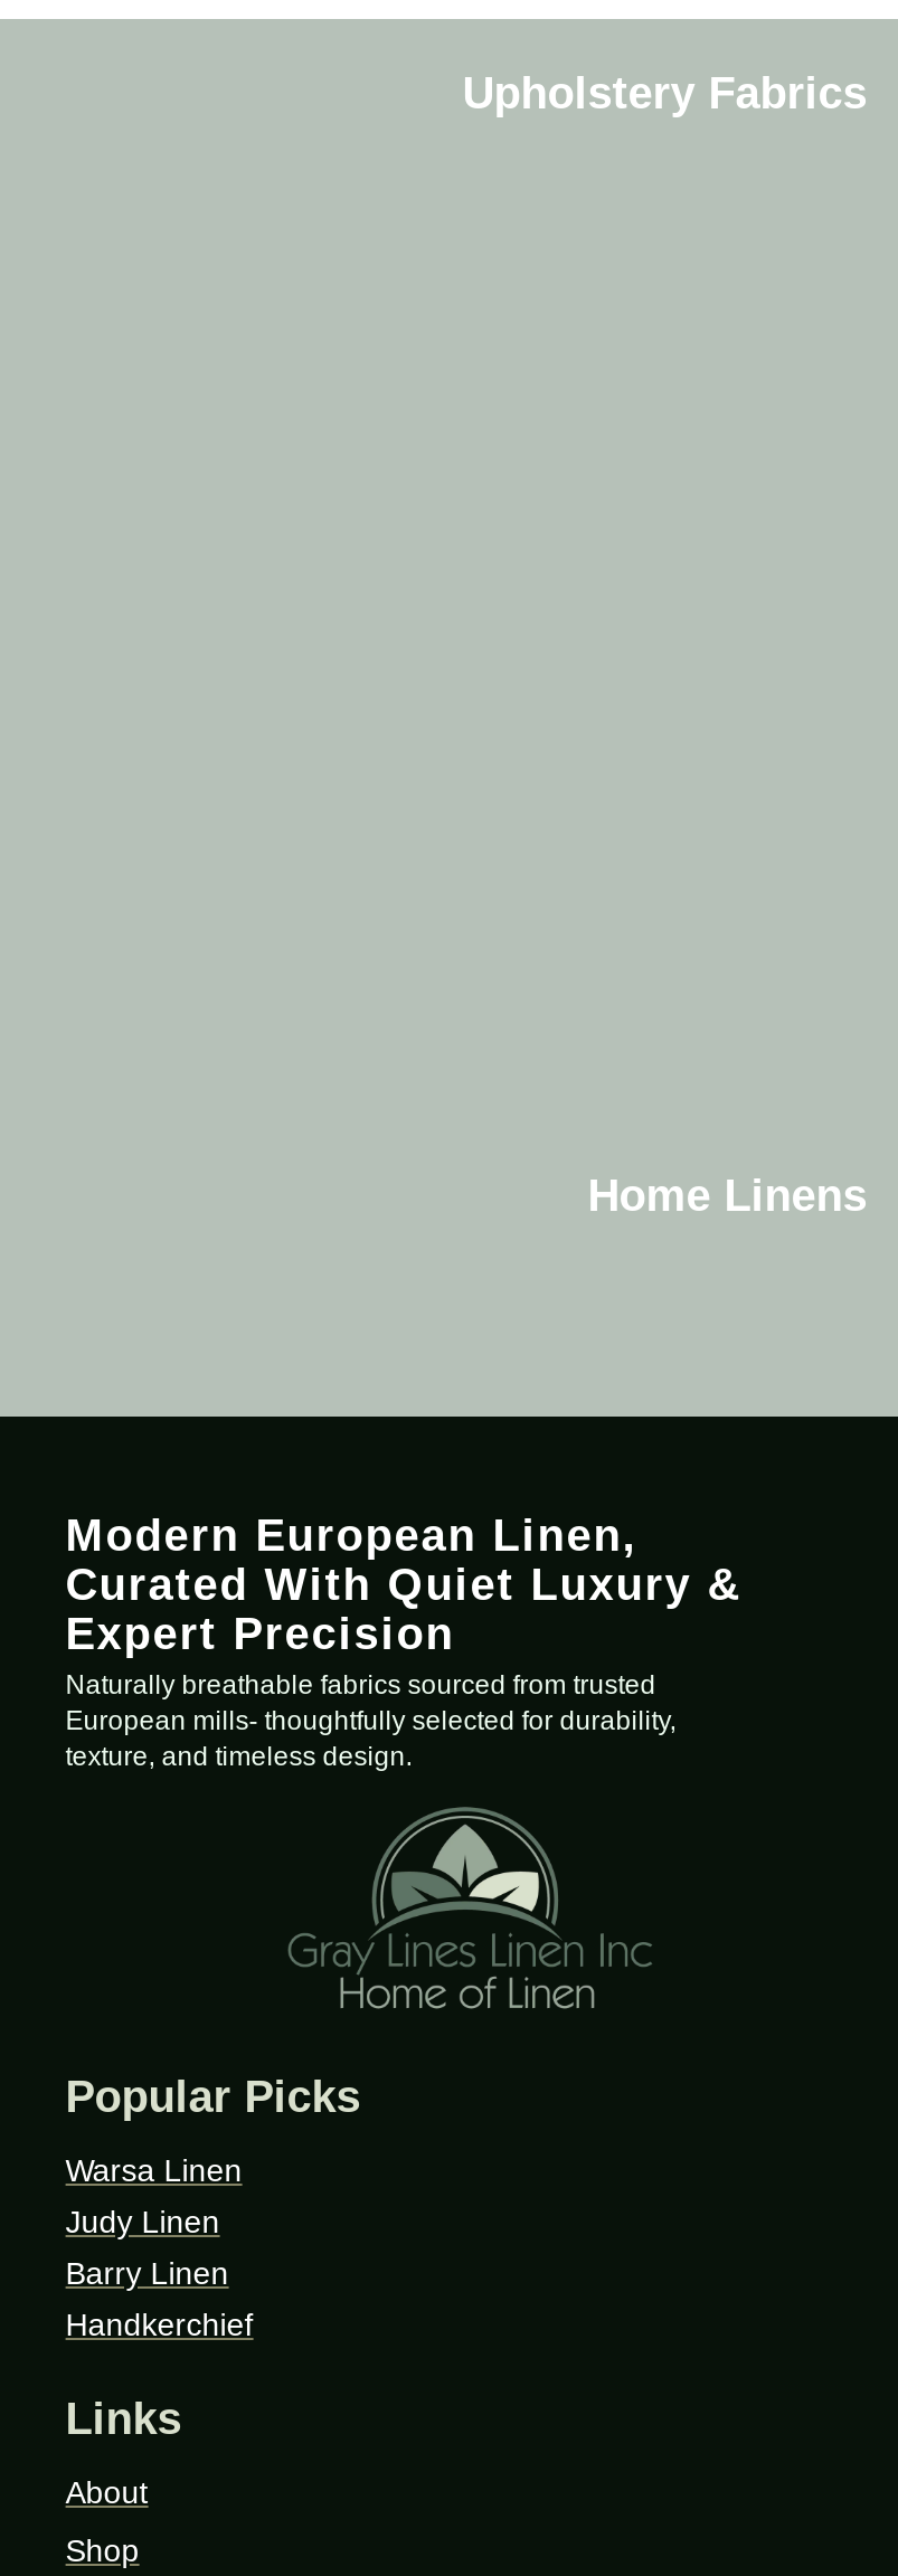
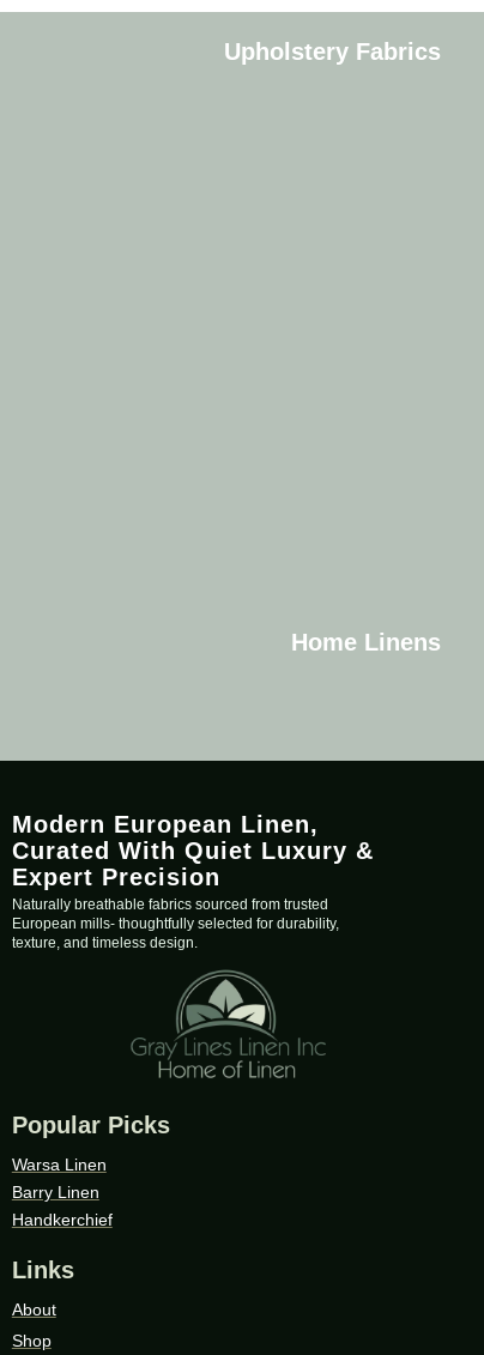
- Judy Linen
